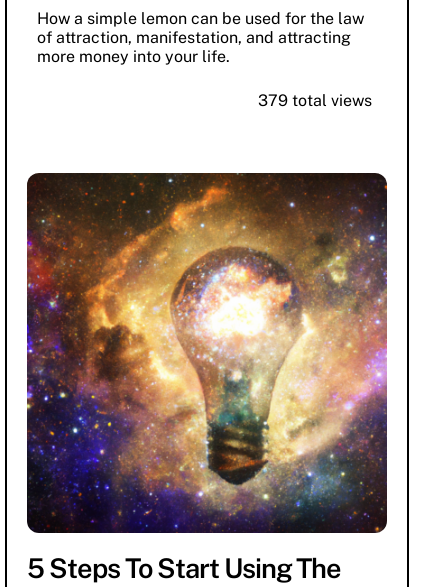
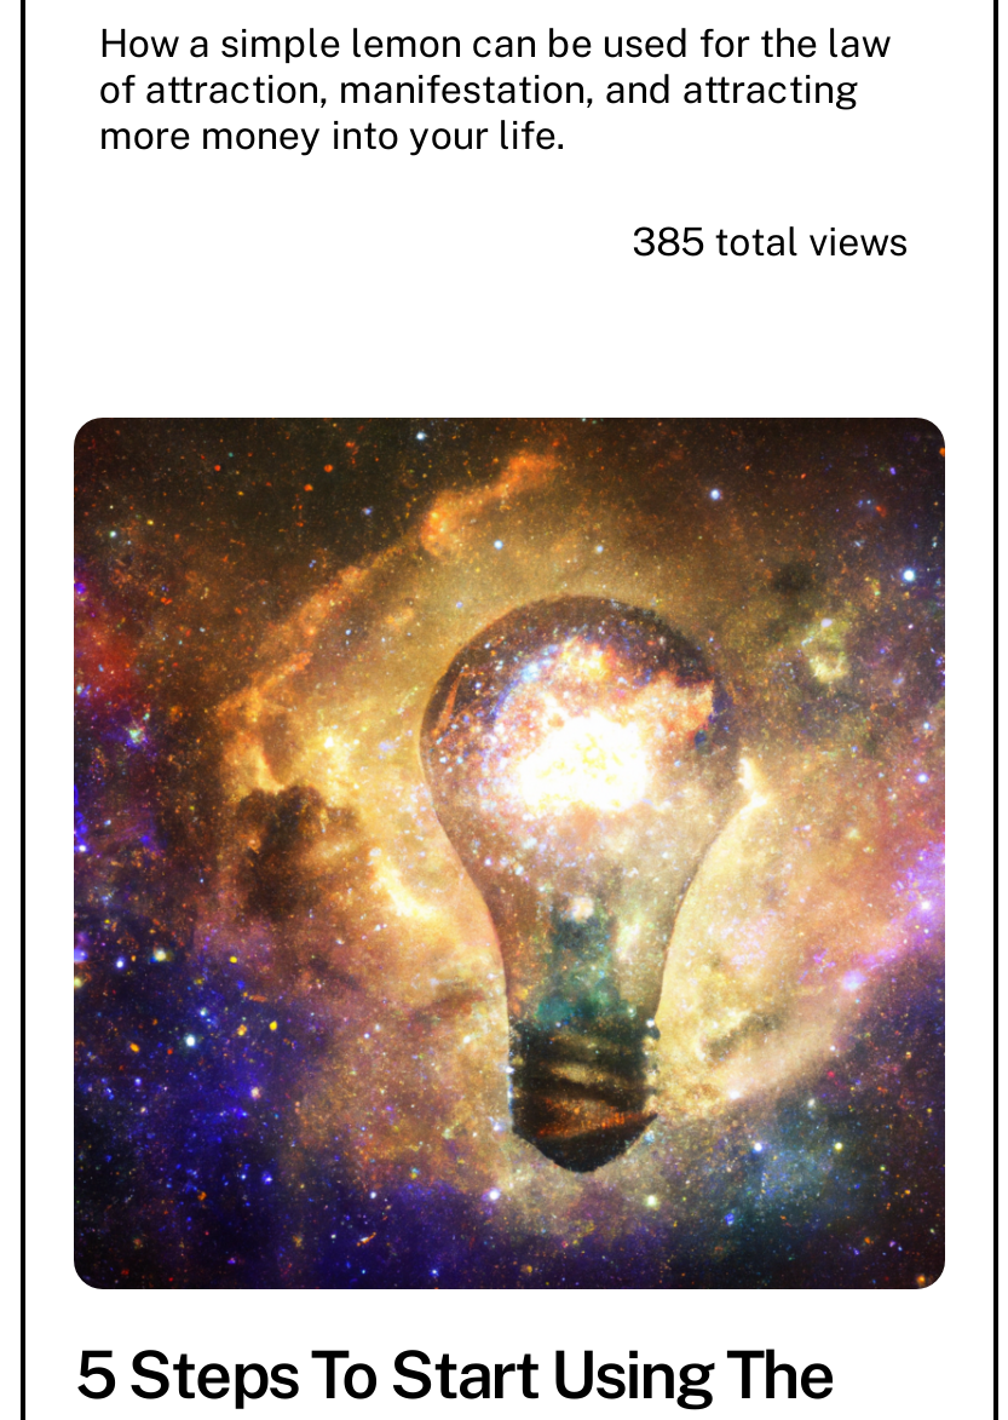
- 379 total views
+ 385 total views
